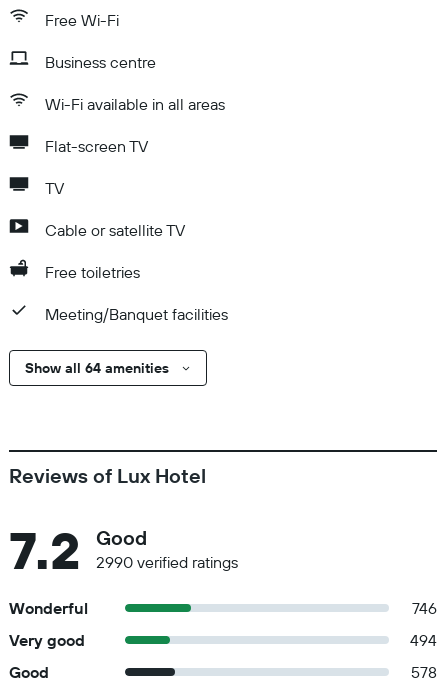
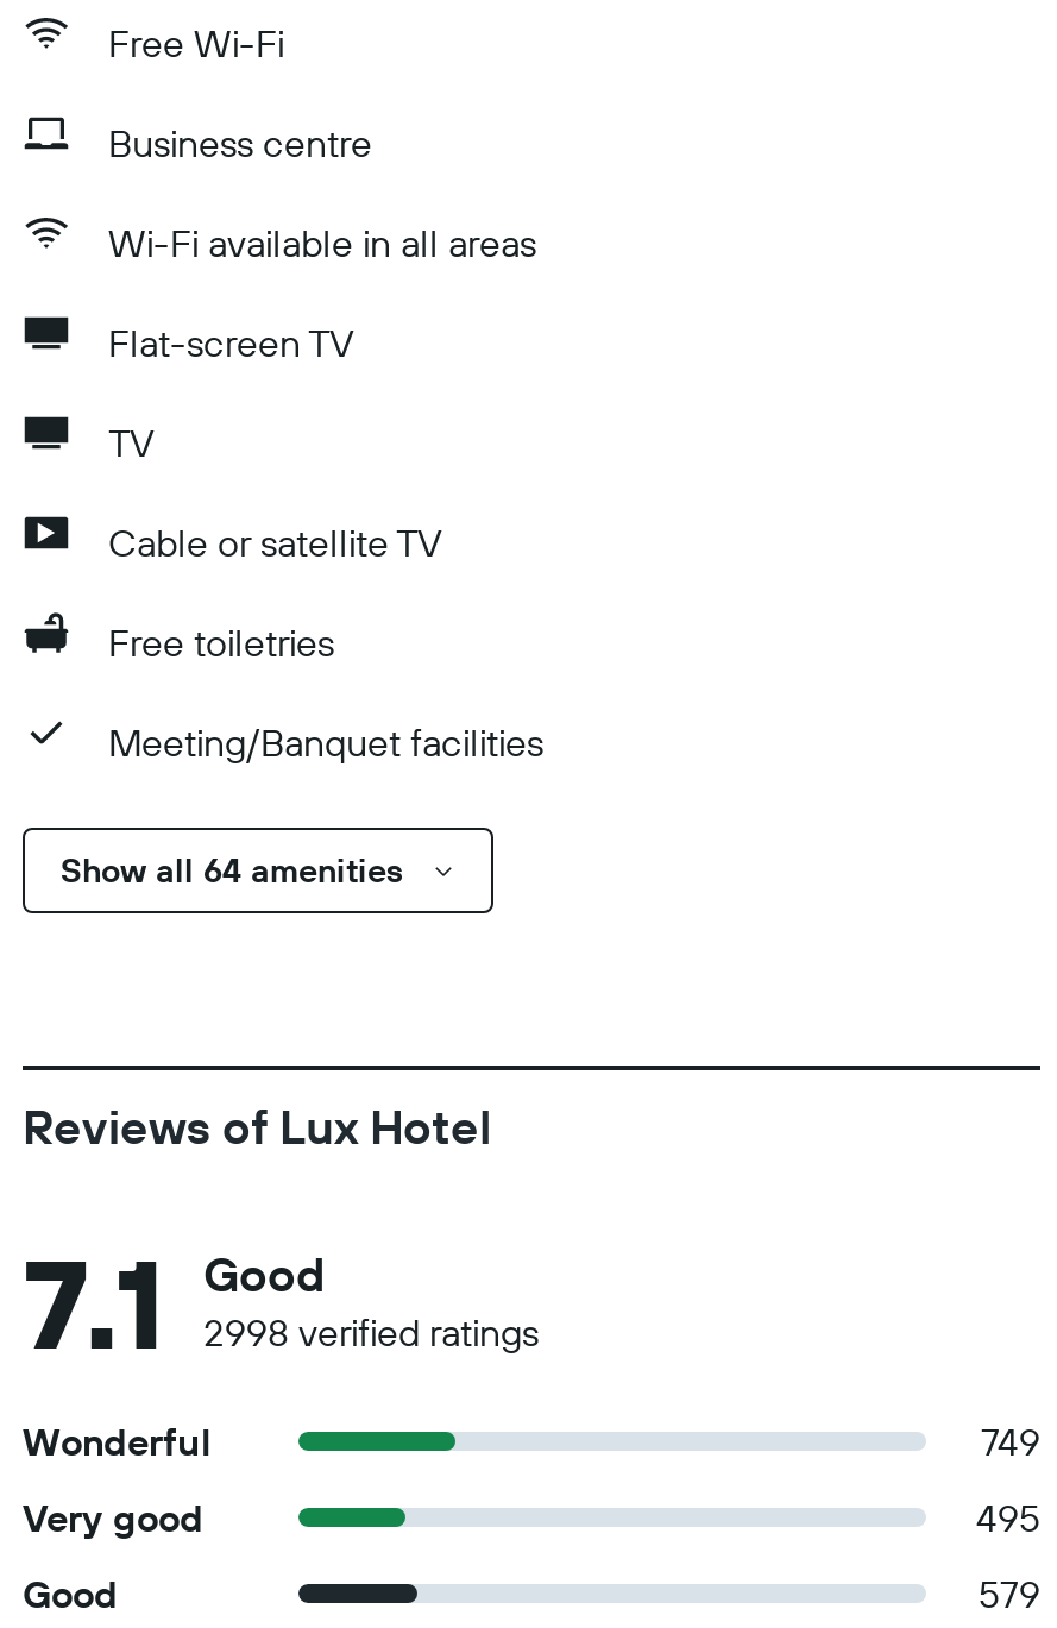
- 7.2
+ 7.1

- 2990 verified ratings
+ 2998 verified ratings

- 746
+ 749

- 494
+ 495

- 578
+ 579
